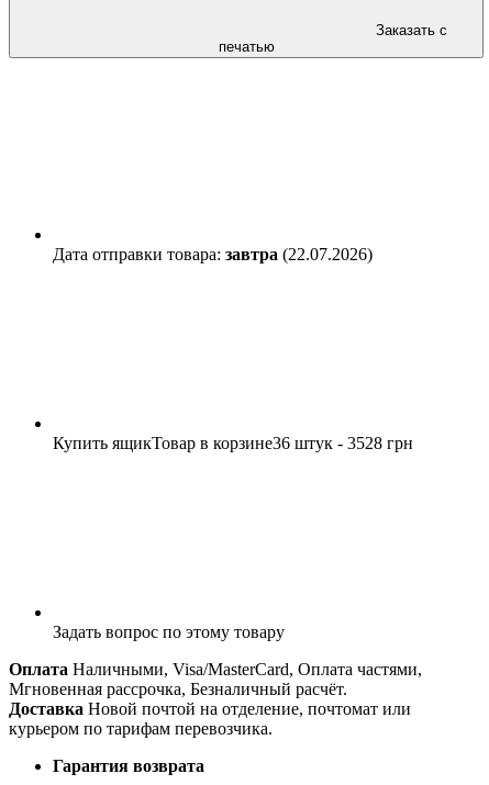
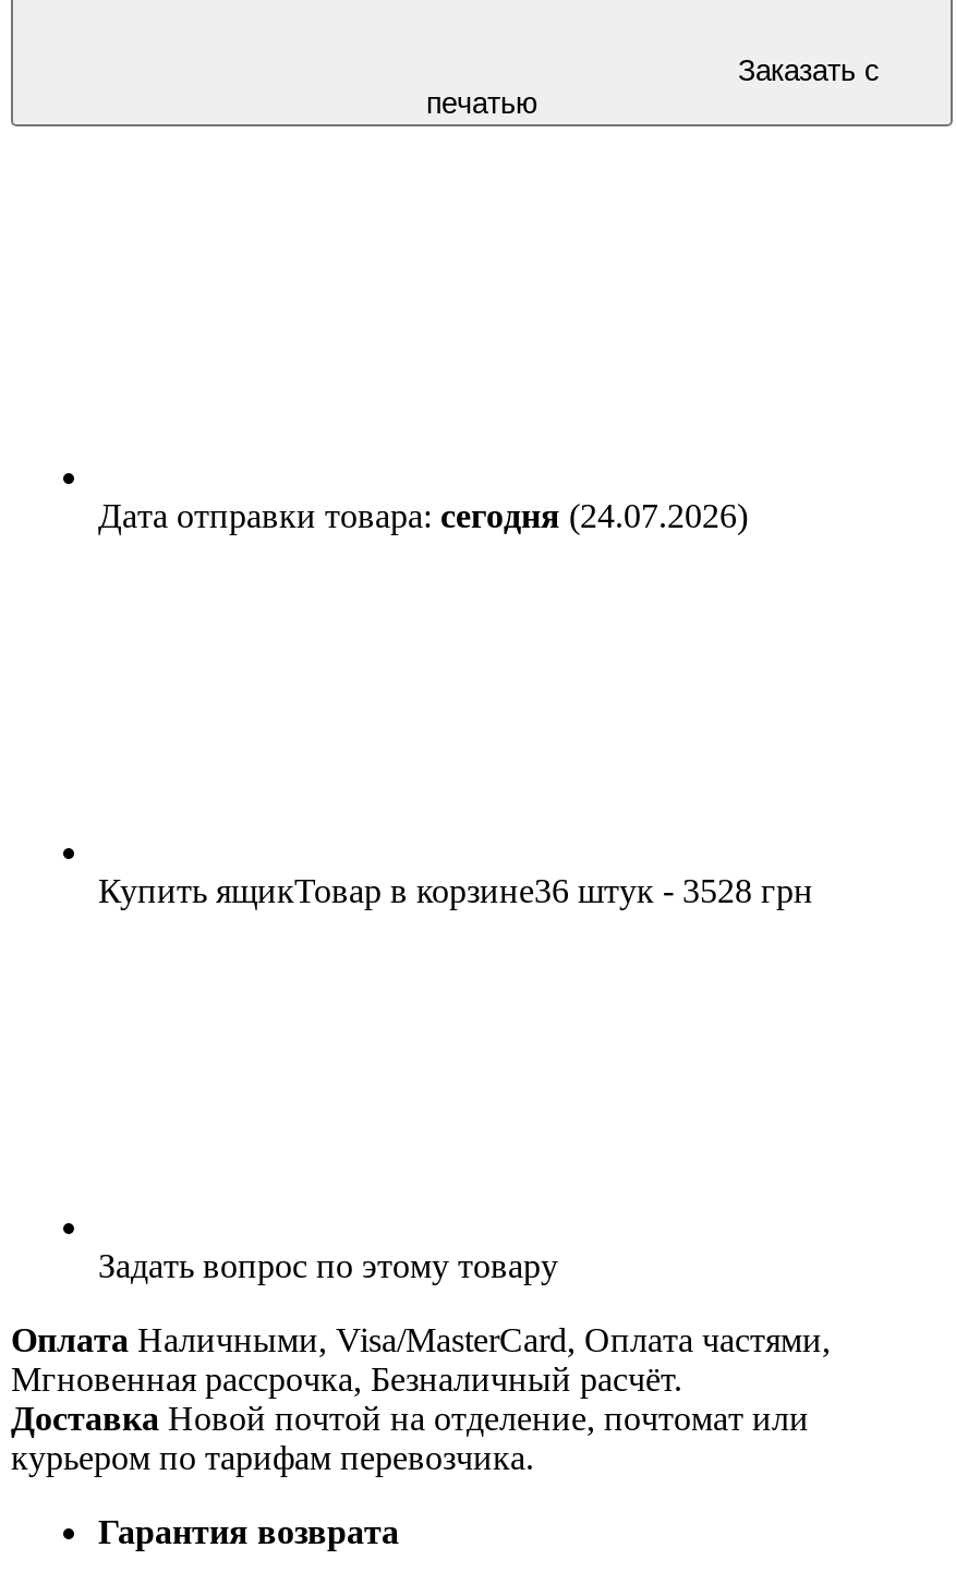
- Дата отправки товара: завтра (22.07.2026)
+ Дата отправки товара: сегодня (24.07.2026)
